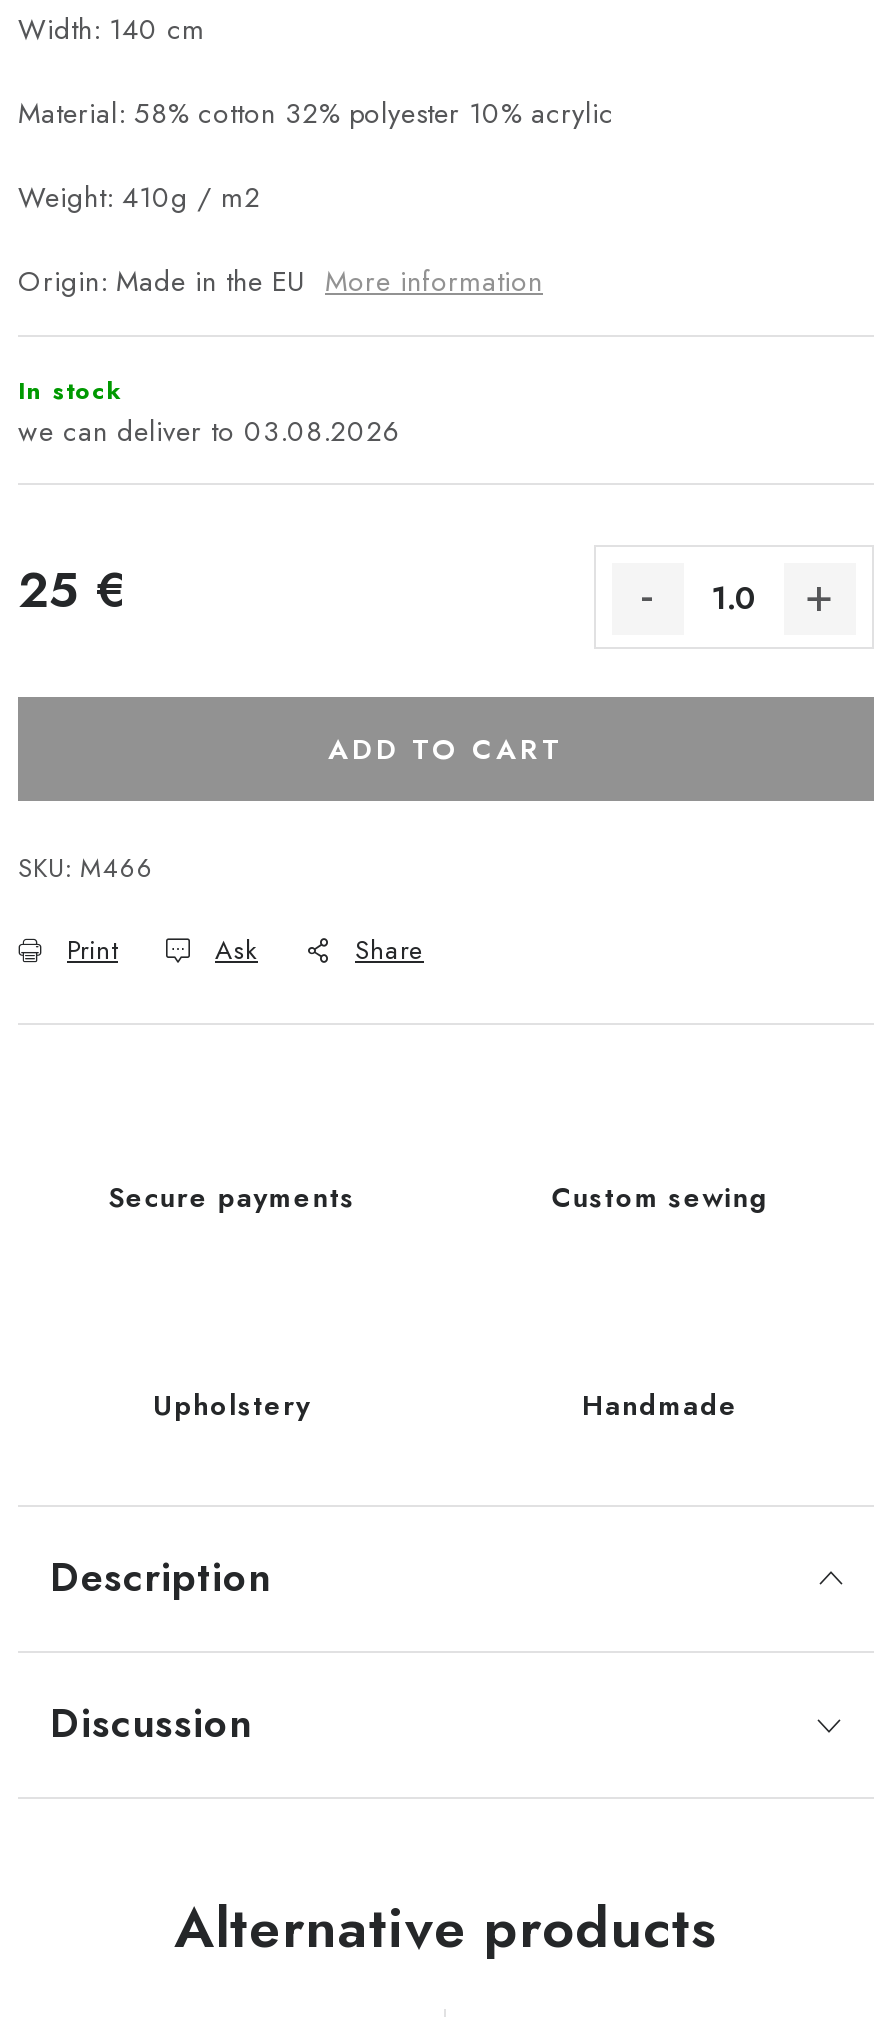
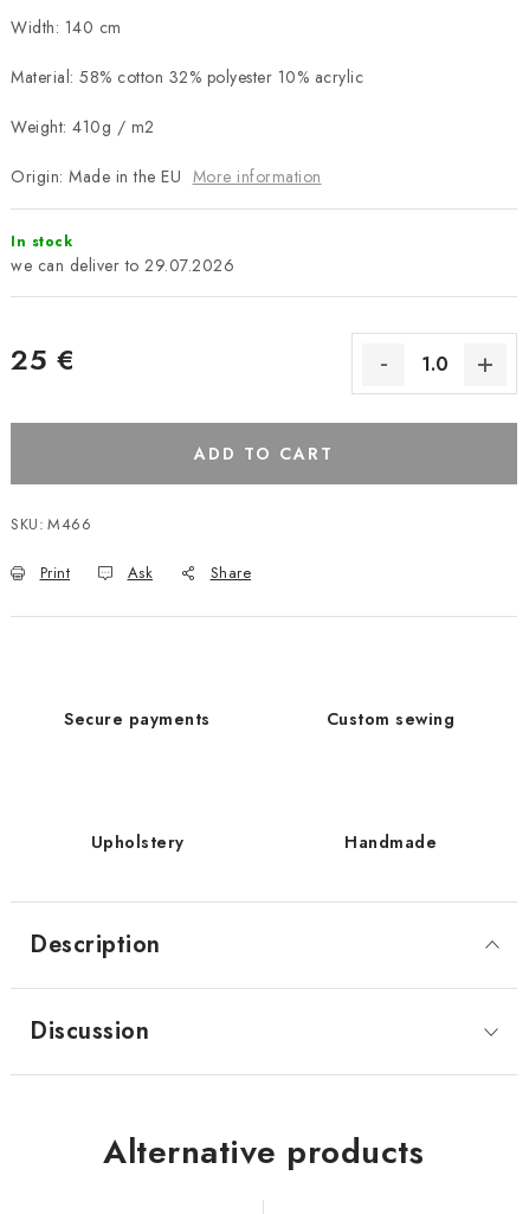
- 03.08.2026
+ 29.07.2026
